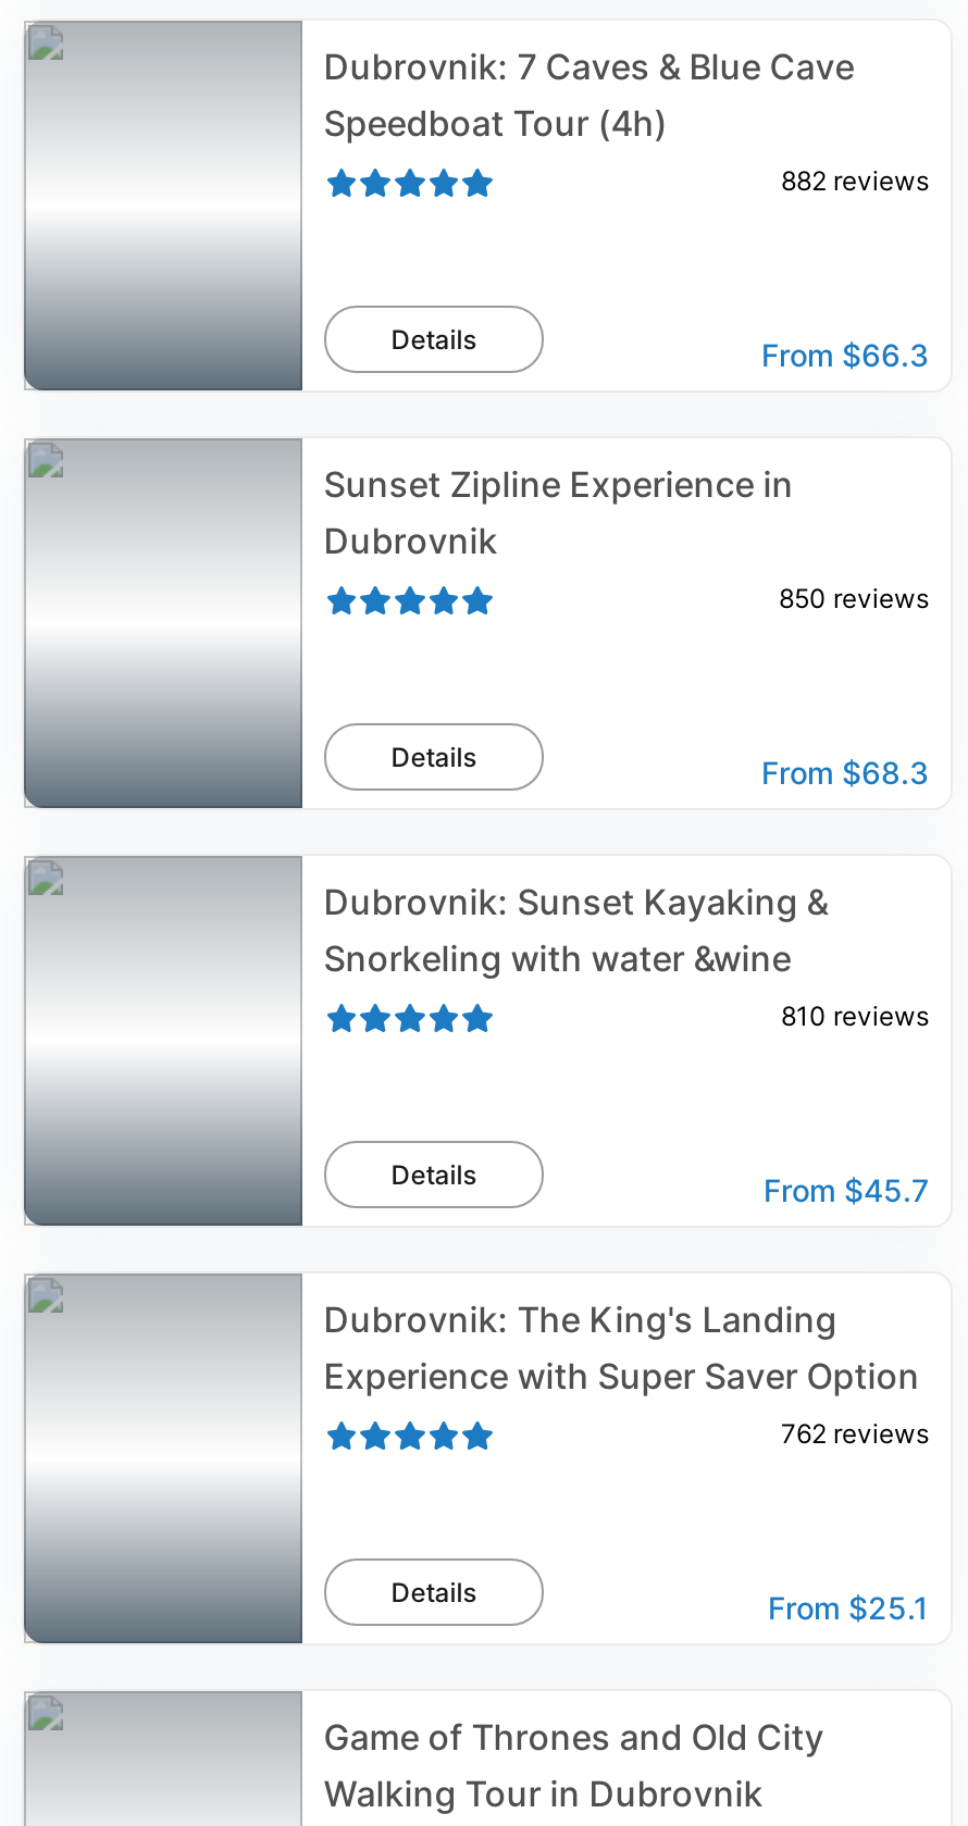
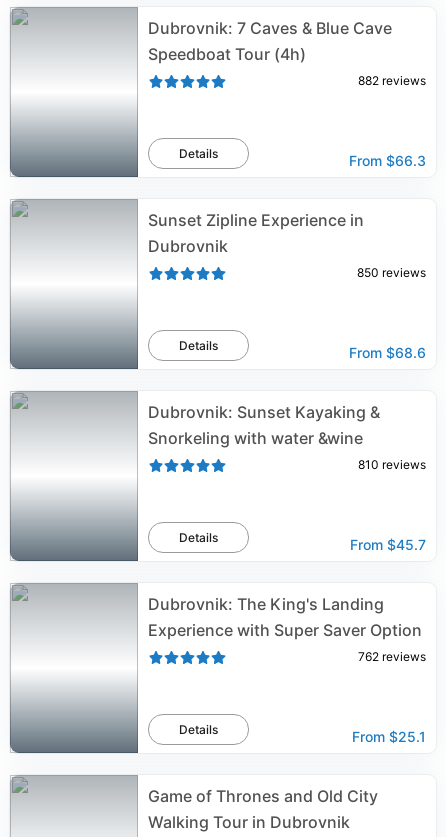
- From $68.3
+ From $68.6
